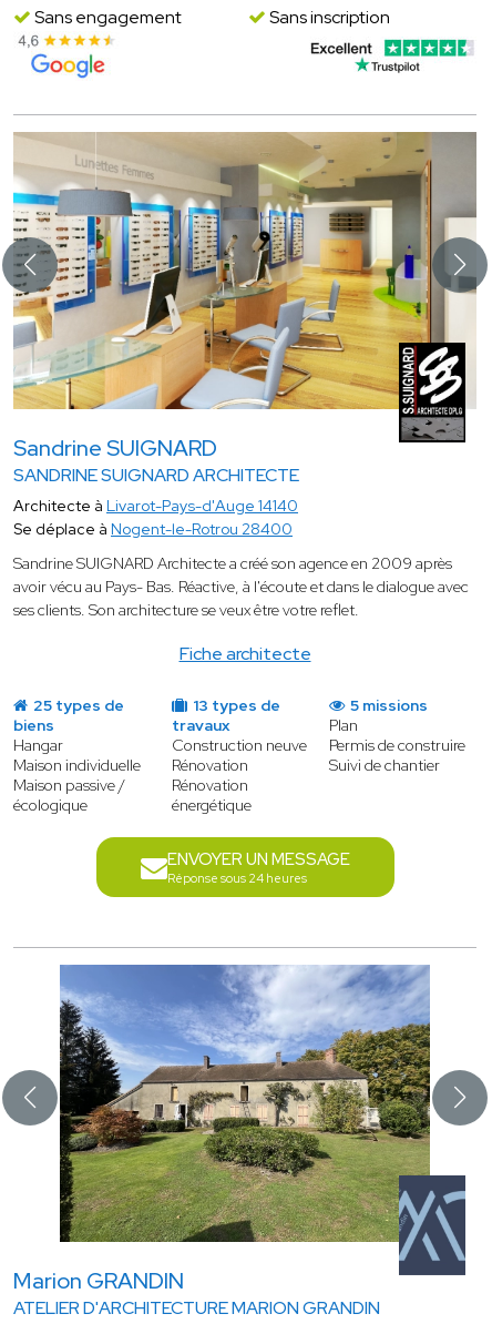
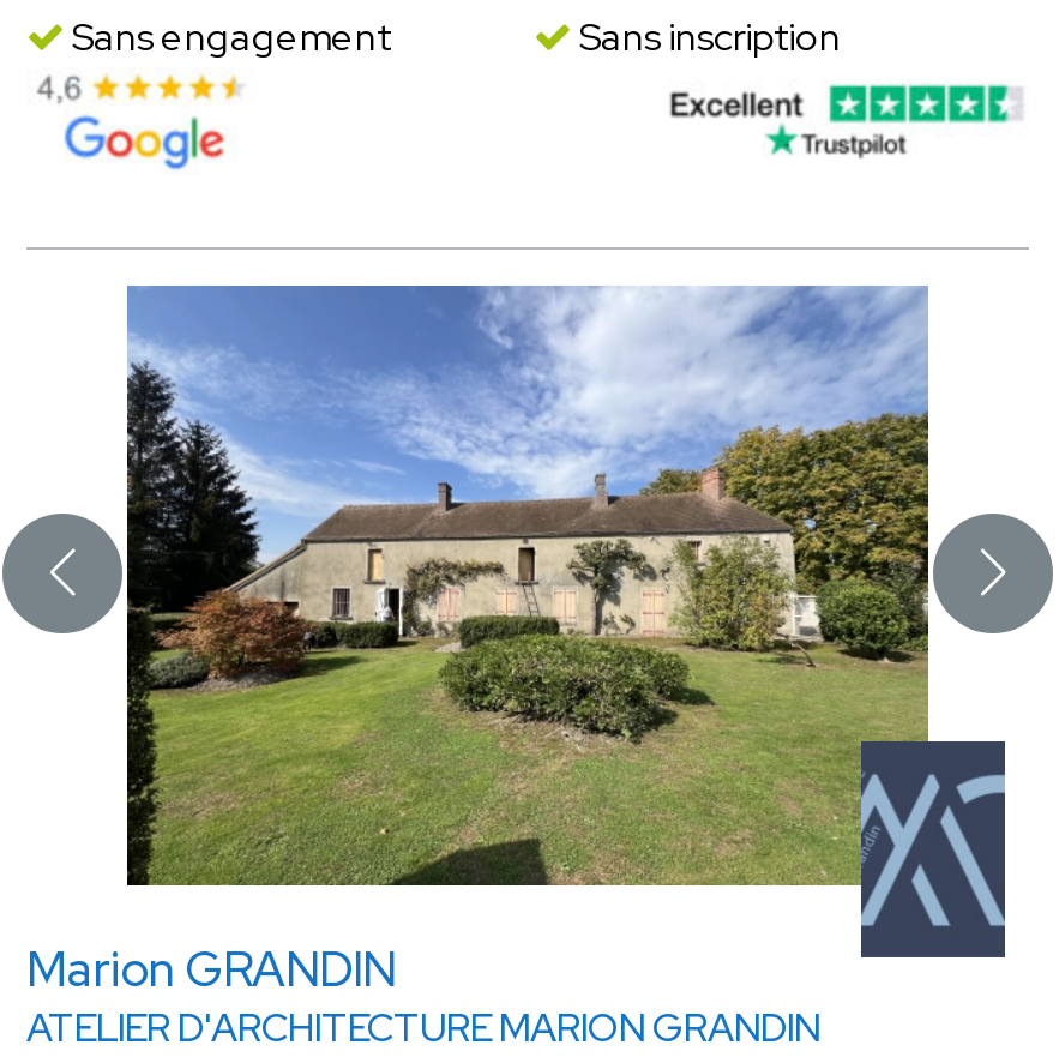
- [image]
- Sandrine SUIGNARD
- SANDRINE SUIGNARD ARCHITECTE

- Architecte à Livarot-Pays-d'Auge 14140
- Se déplace à Nogent-le-Rotrou 28400
- Sandrine SUIGNARD Architecte a créé son agence en 2009 après
- avoir vécu au Pays- Bas. Réactive, à l'écoute et dans le dialogue avec
- ses clients. Son architecture se veux être votre reflet.

- Fiche architecte

- 25 types de
- biens
- Hangar
- Maison individuelle
- Maison passive /
- écologique

- 13 types de
- travaux
- Construction neuve
- Rénovation
- Rénovation
- énergétique

- 5 missions
- Plan
- Permis de construire
- Suivi de chantier

- ENVOYER UN MESSAGE
- Réponse sous 24 heures
